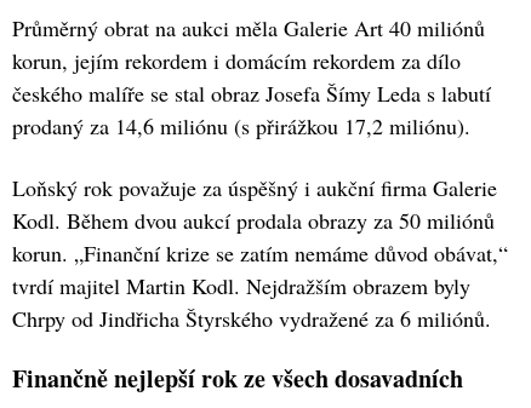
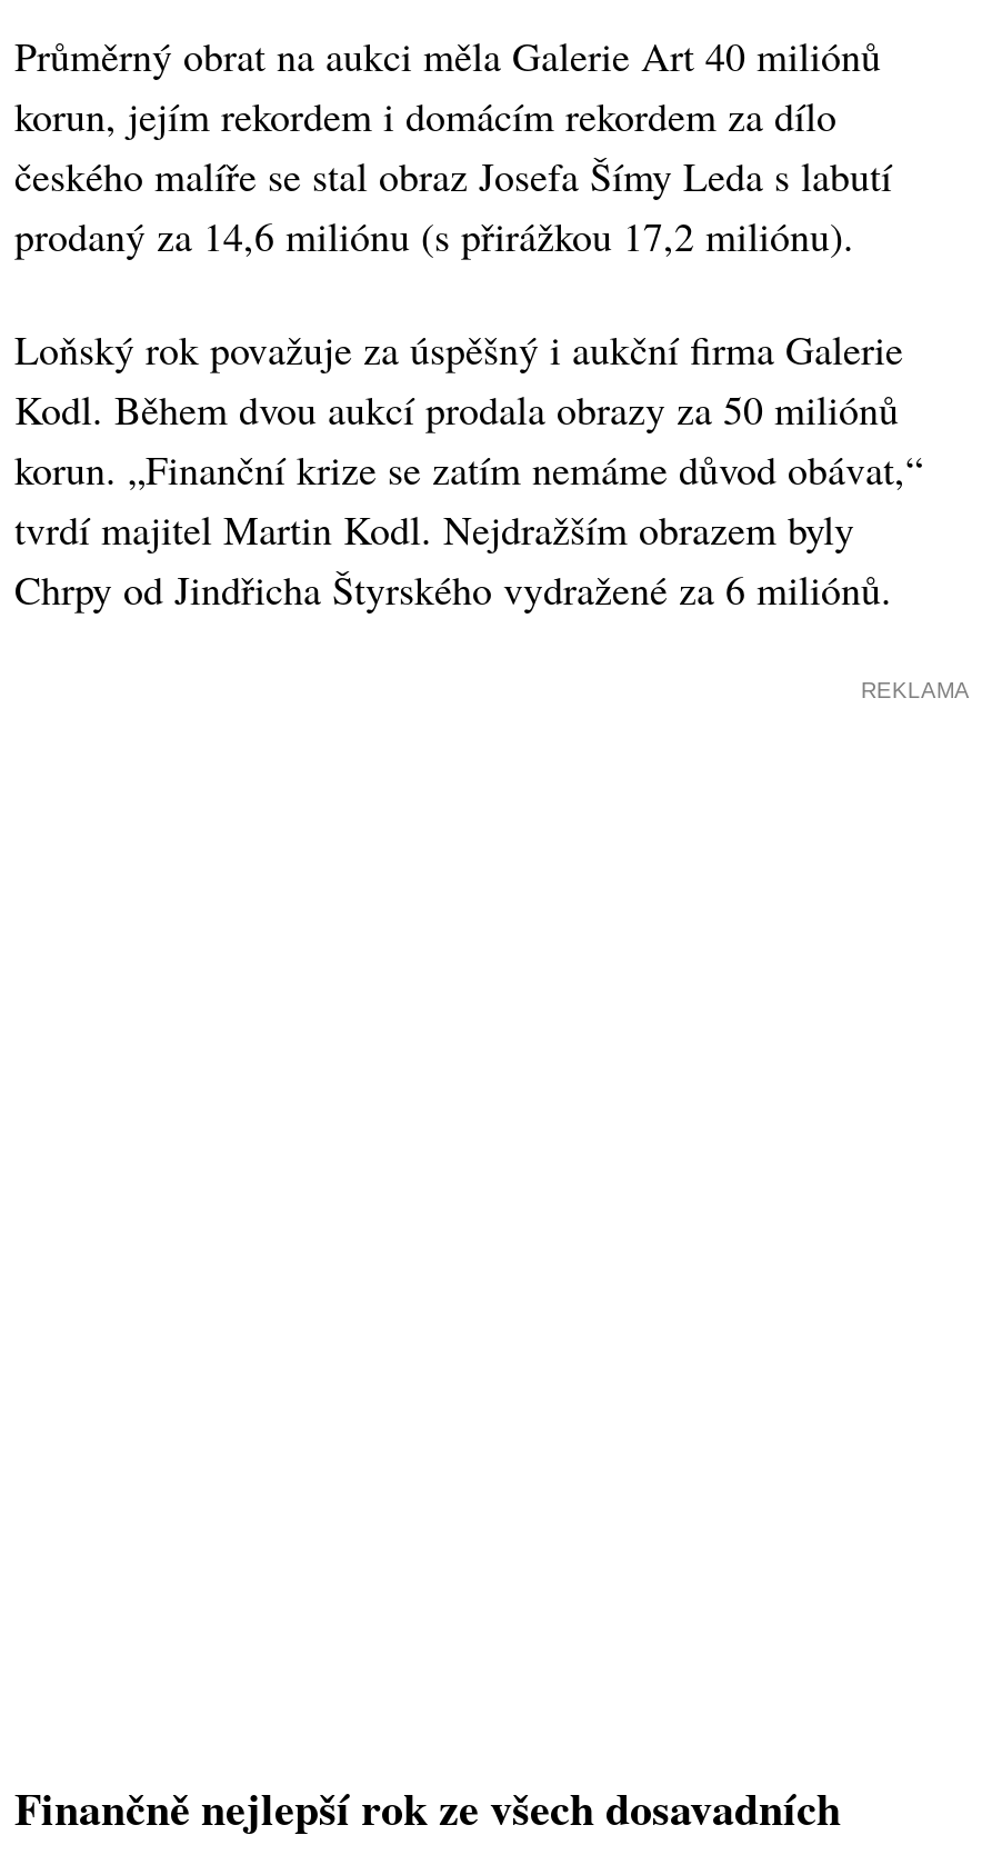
+ REKLAMA
